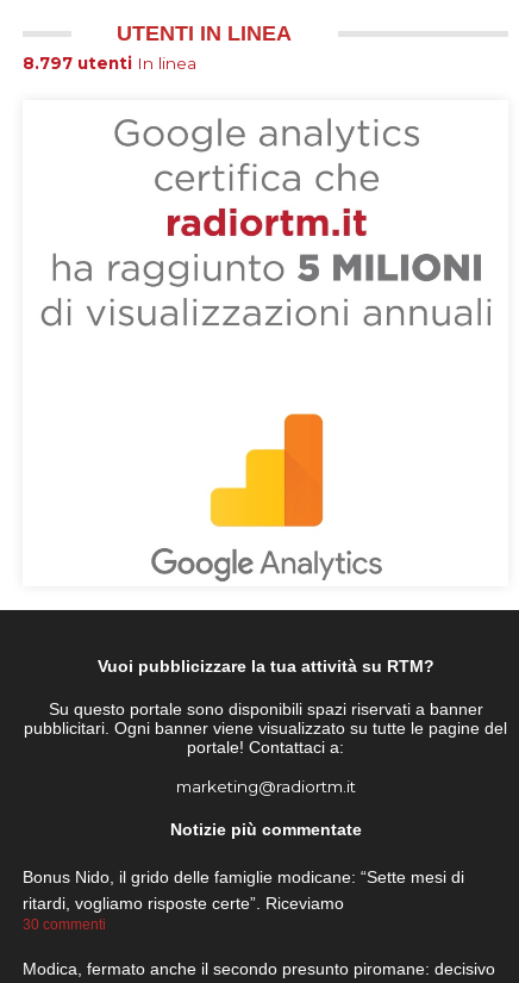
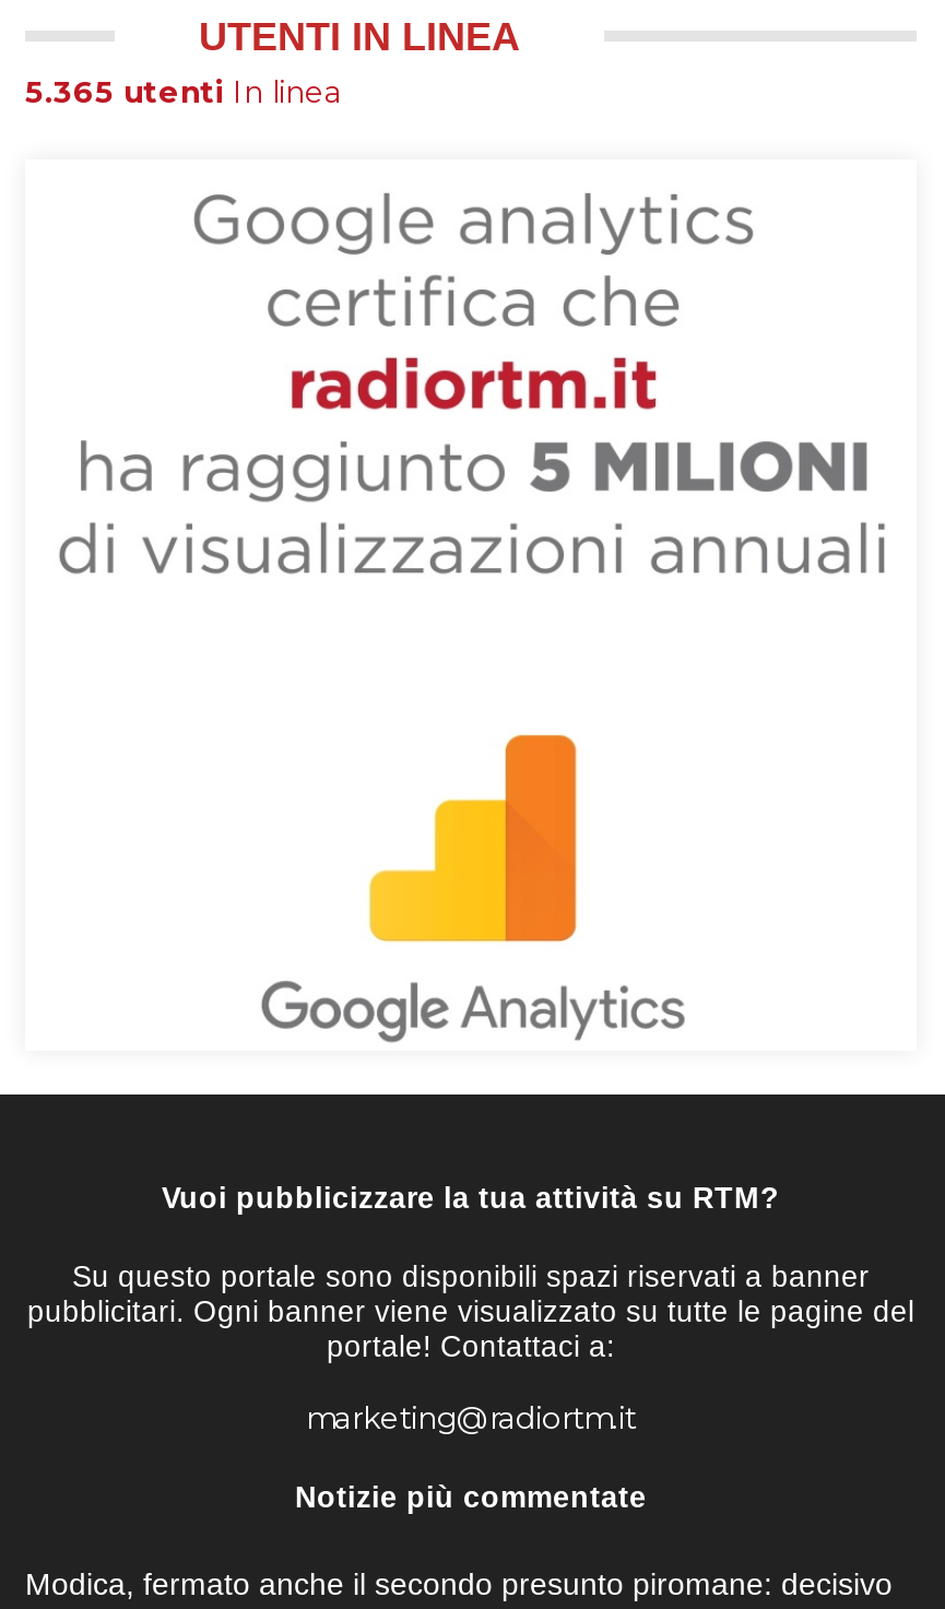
- 8.797 utenti In linea
+ 5.365 utenti In linea

- Bonus Nido, il grido delle famiglie modicane: “Sette mesi di
- ritardi, vogliamo risposte certe”. Riceviamo
- 30 commenti
